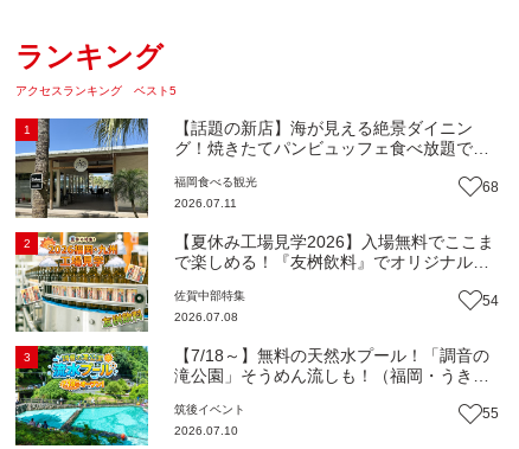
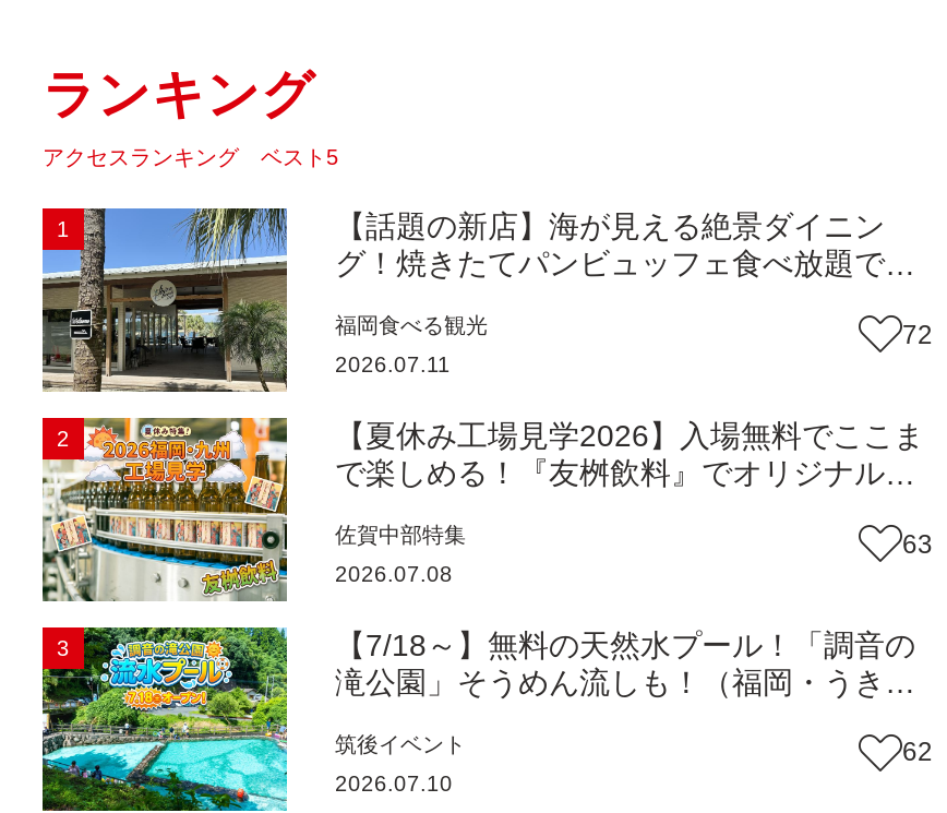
- 68
+ 72

- 54
+ 63

- 55
+ 62
